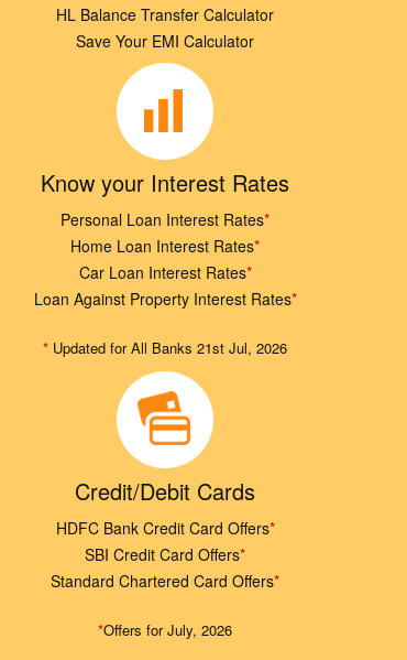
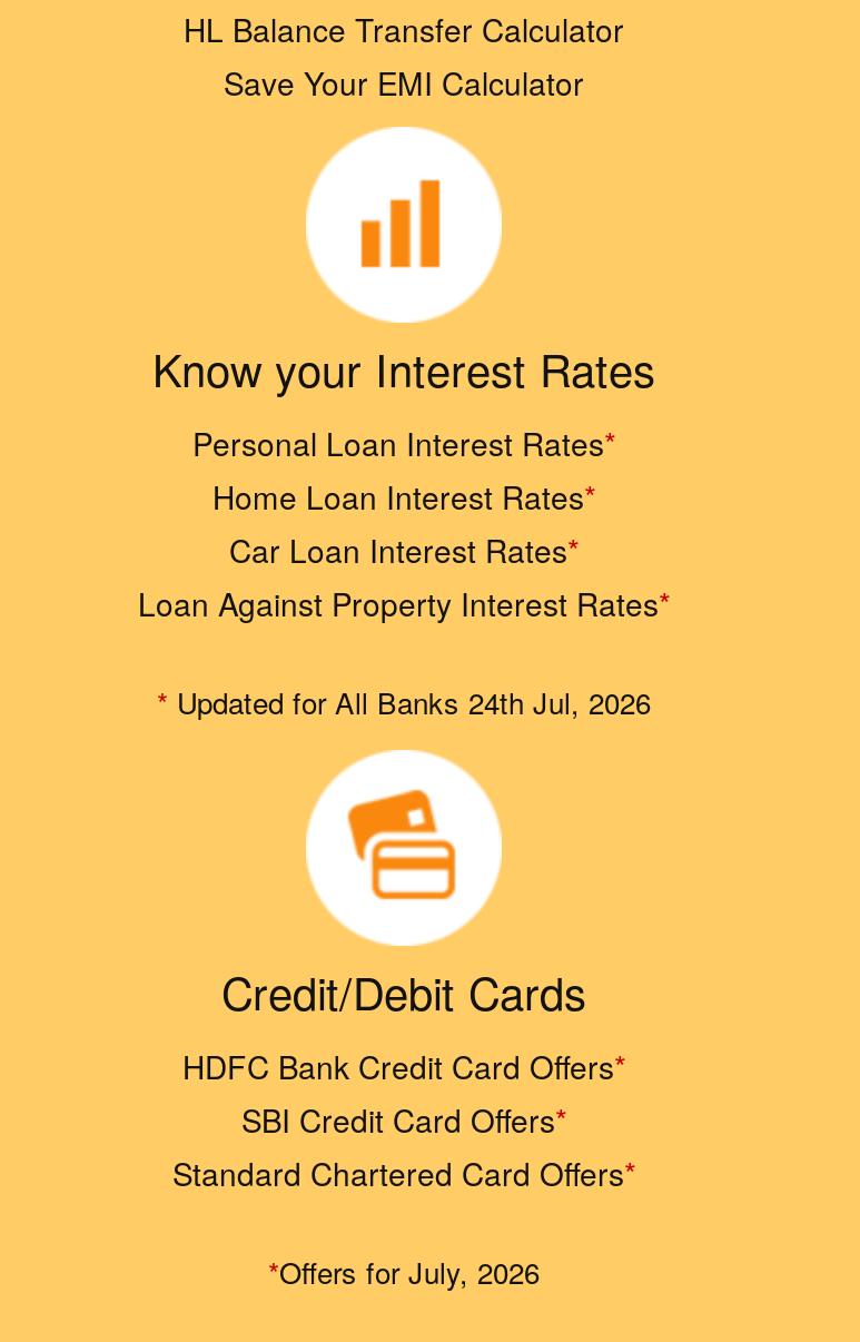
- * Updated for All Banks 21st Jul, 2026
+ * Updated for All Banks 24th Jul, 2026
